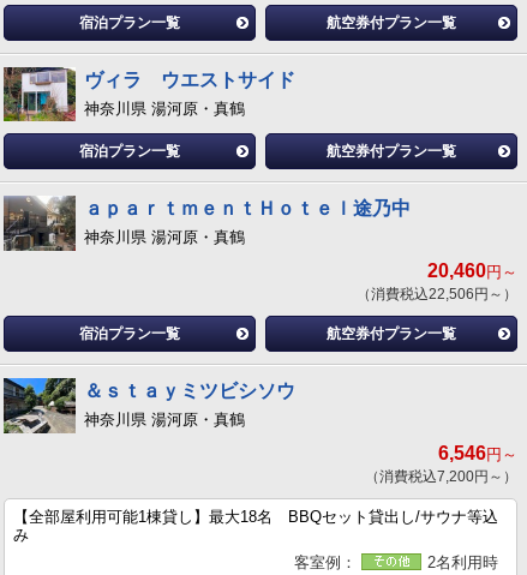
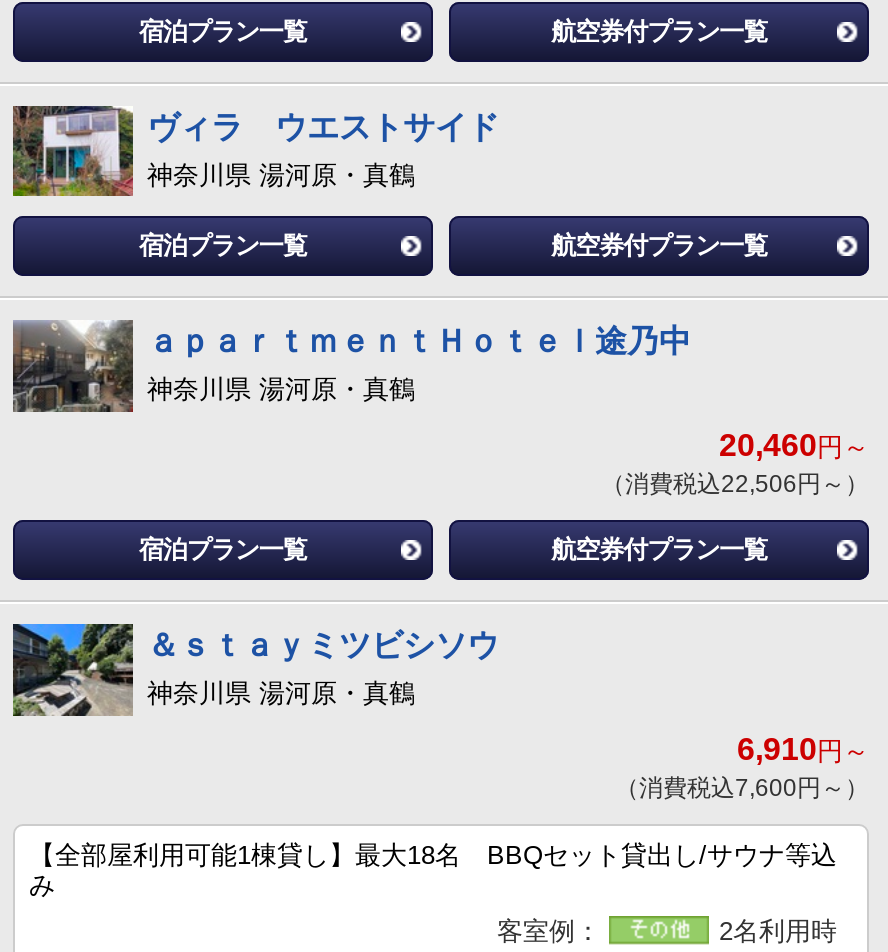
- 6,546円～
+ 6,910円～

- （消費税込7,200円～）
+ （消費税込7,600円～）
